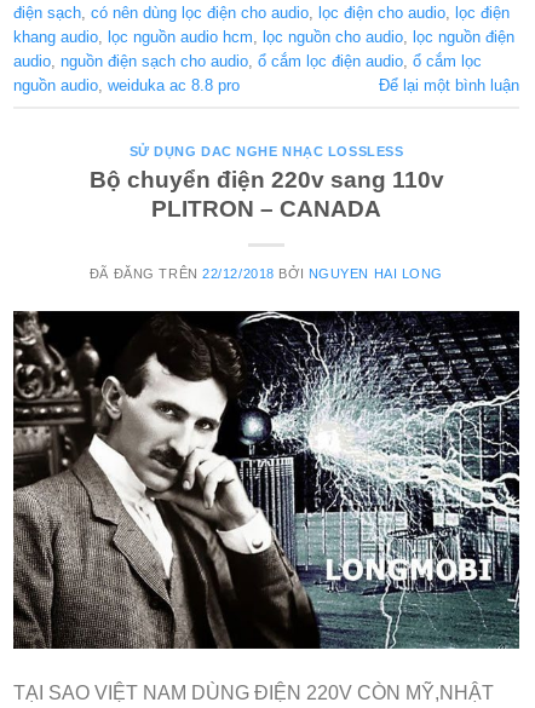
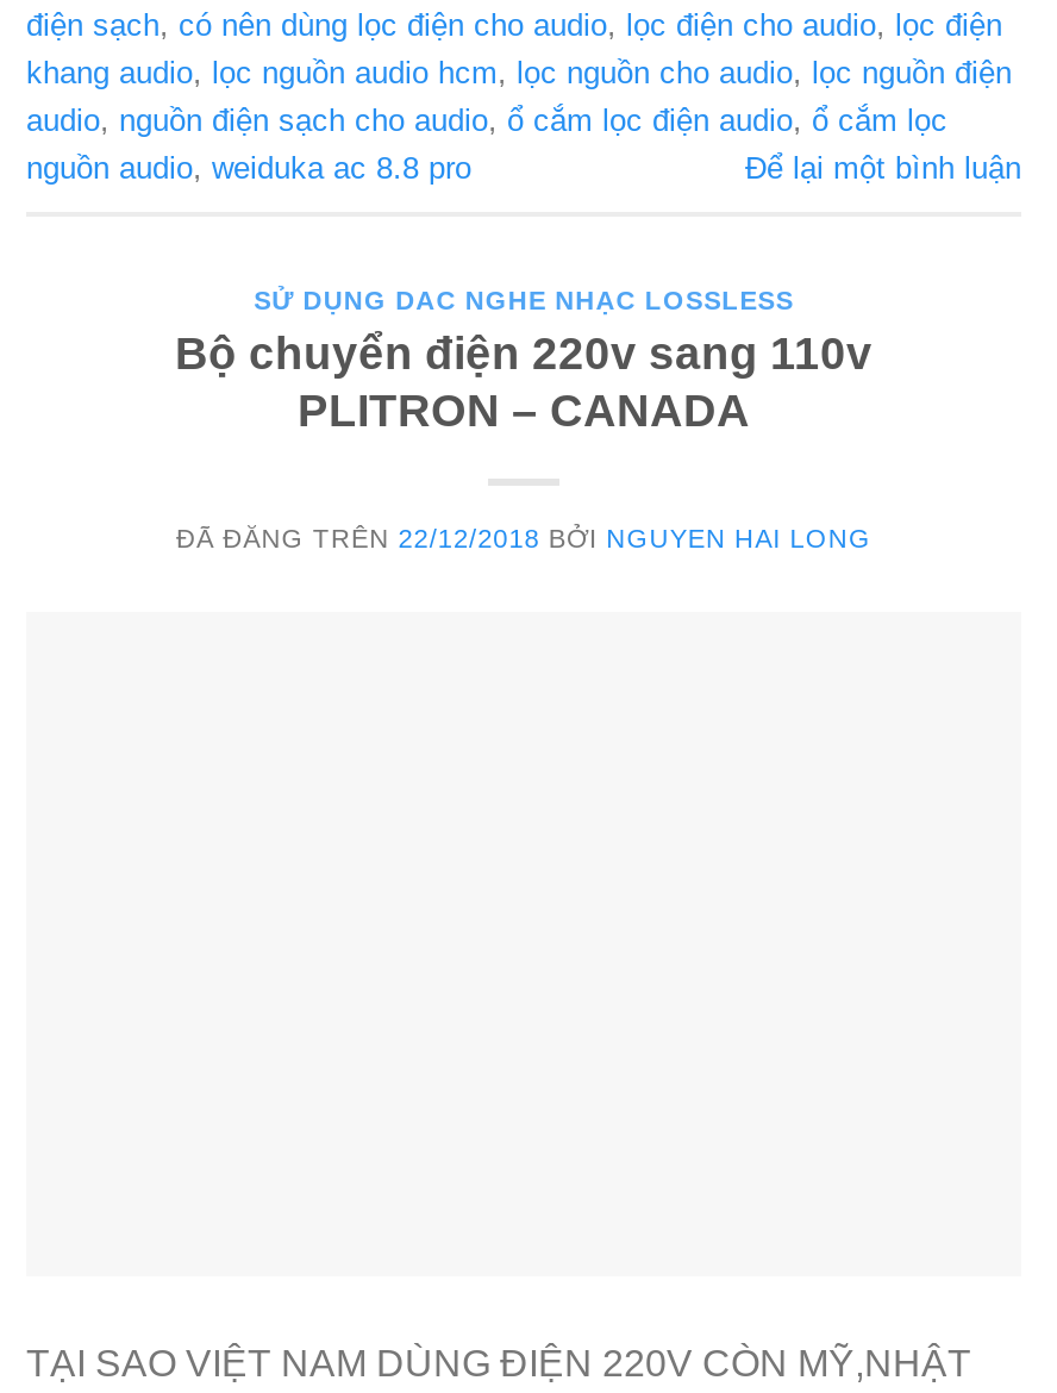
- [image]
